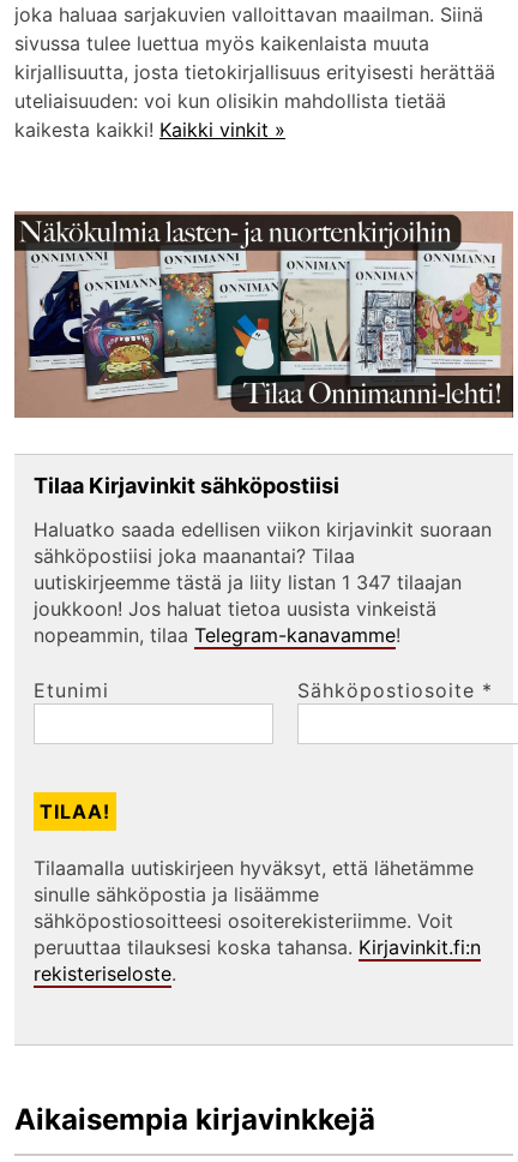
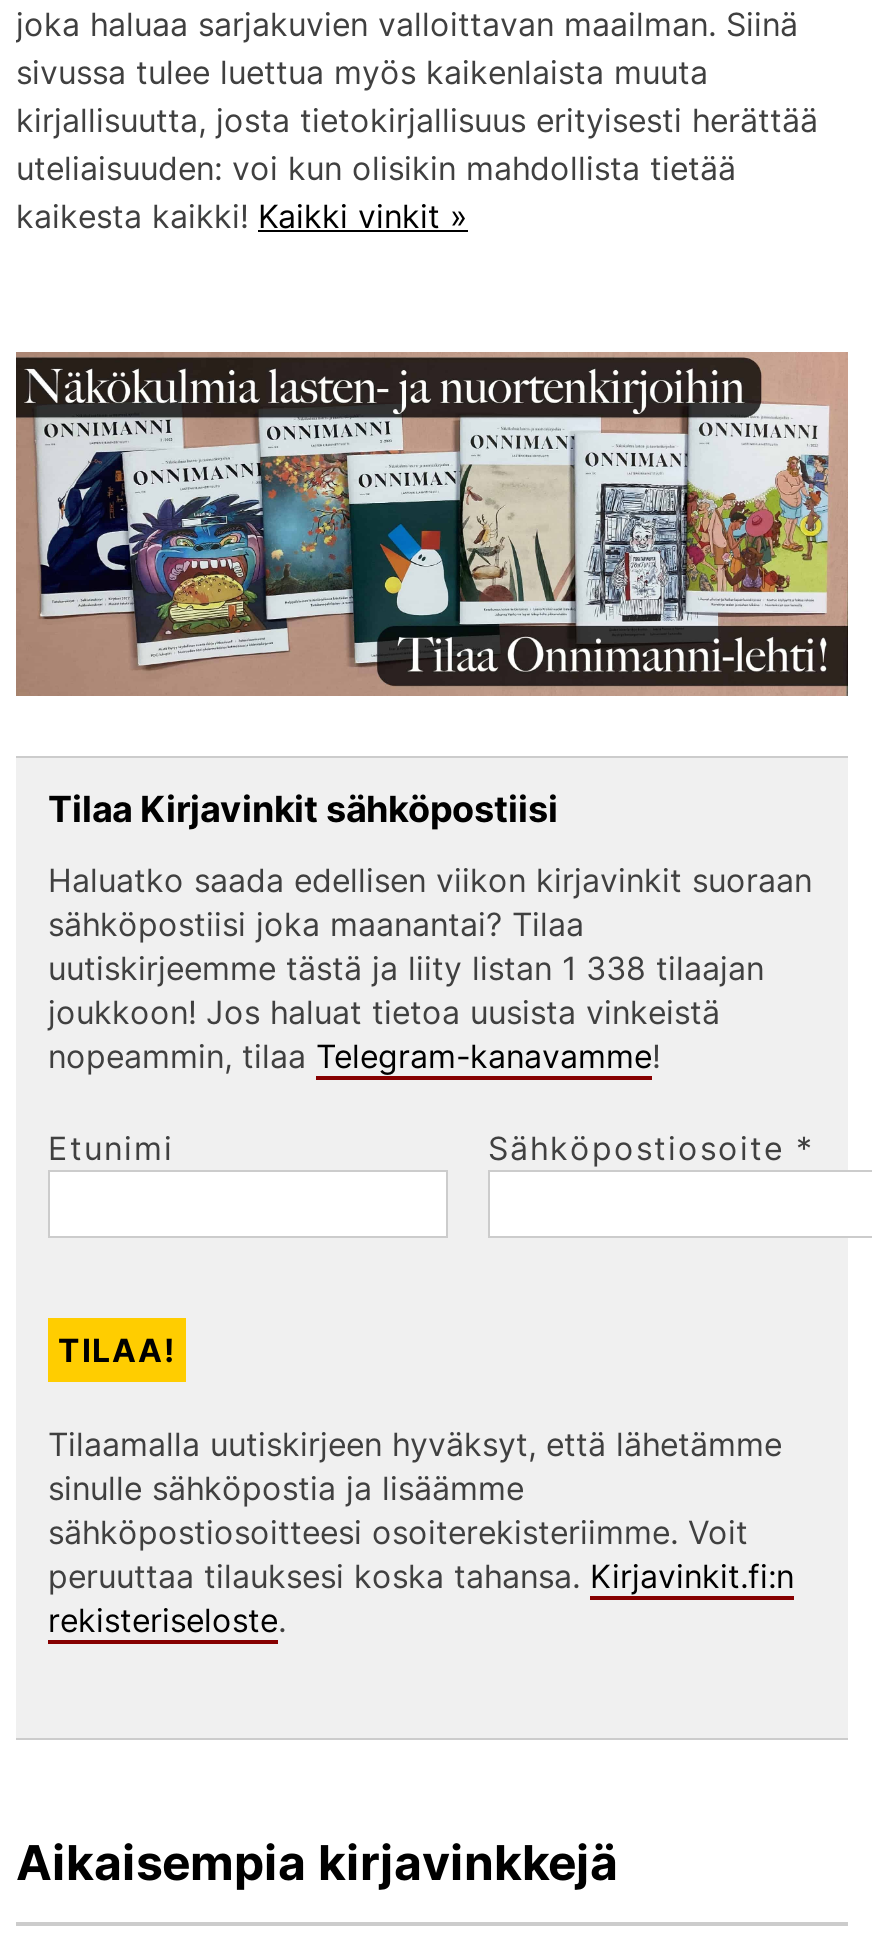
- uutiskirjeemme tästä ja liity listan 1 347 tilaajan
+ uutiskirjeemme tästä ja liity listan 1 338 tilaajan
